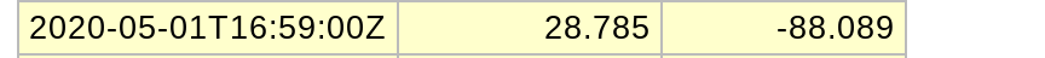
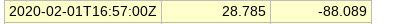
- 2020-05-01T16:59:00Z
+ 2020-02-01T16:57:00Z
